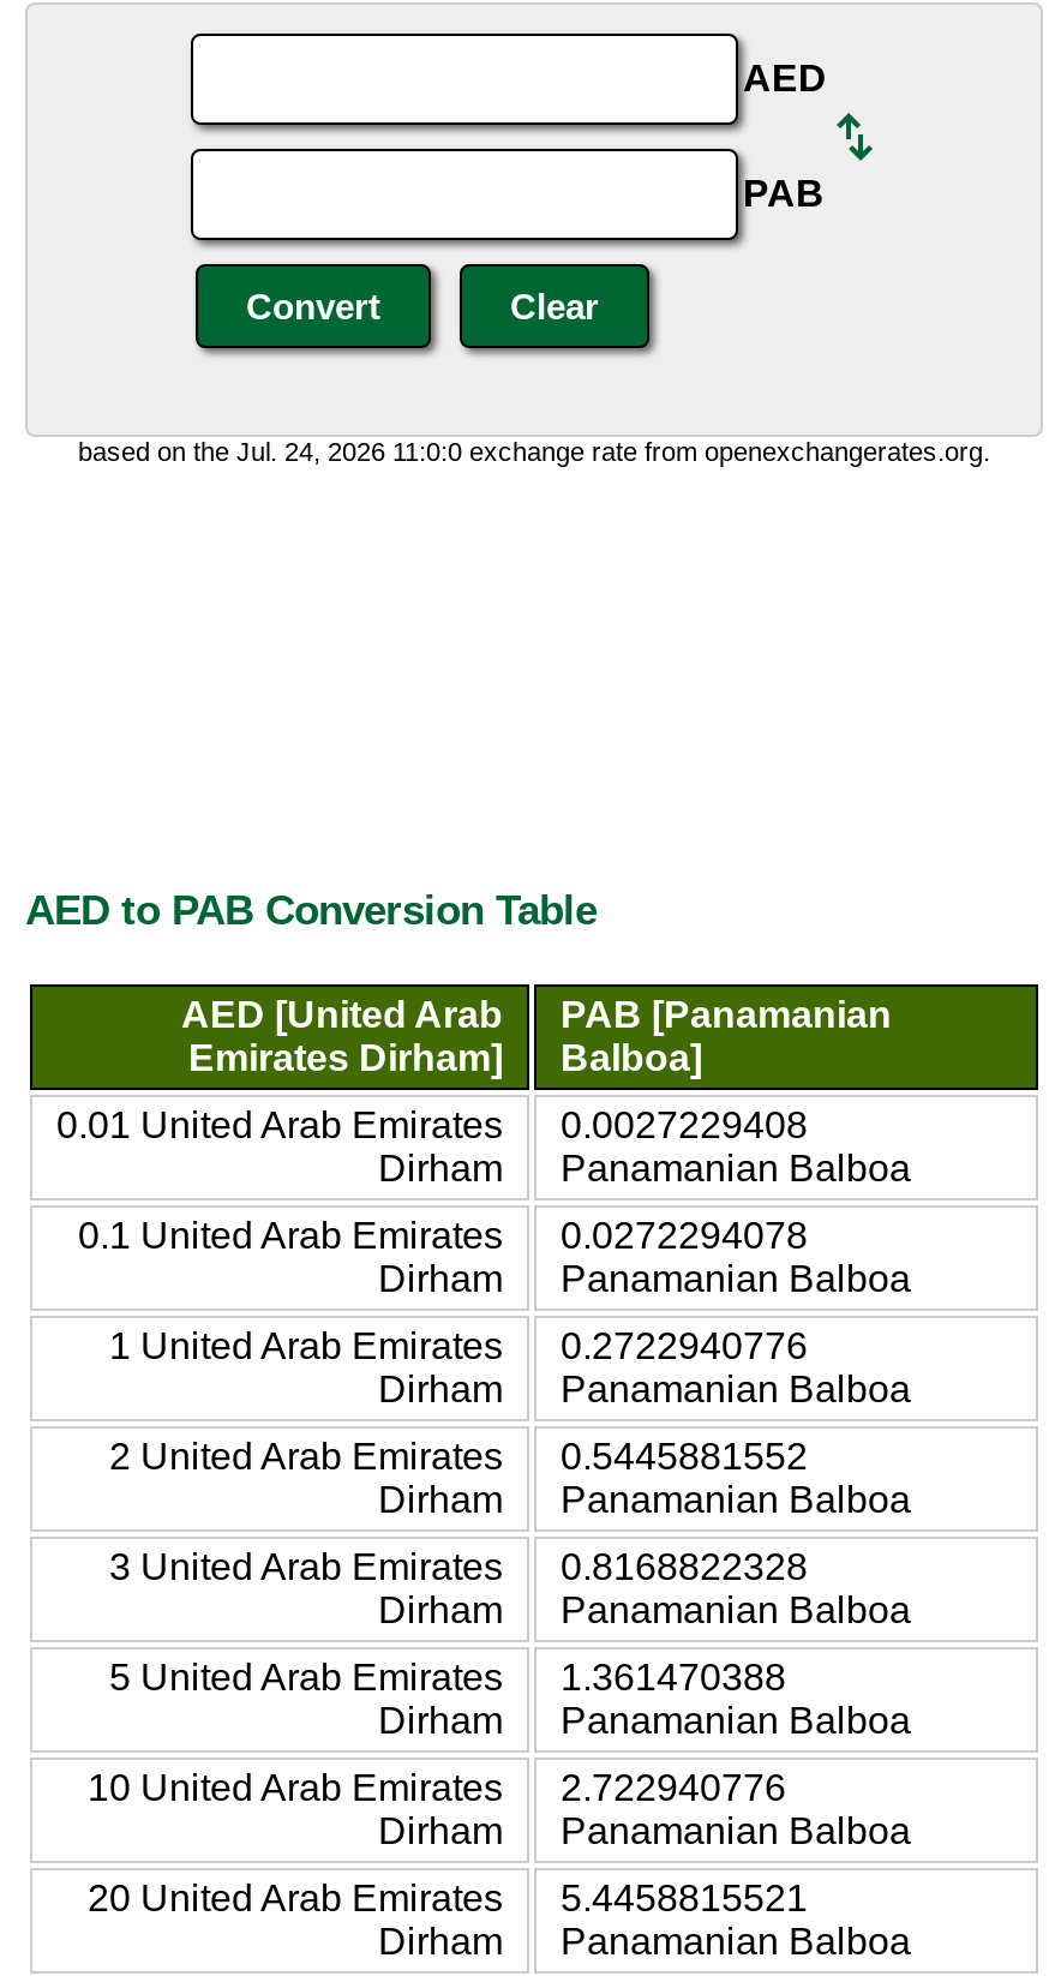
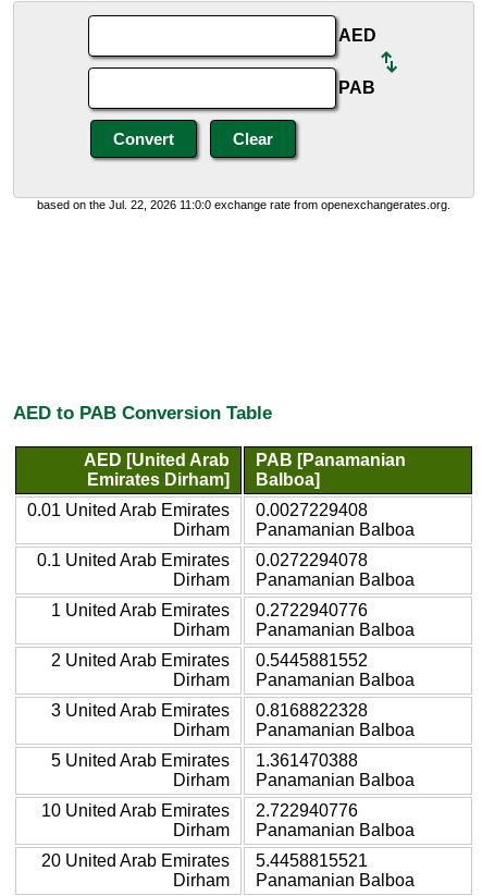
- based on the Jul. 24, 2026 11:0:0 exchange rate from openexchangerates.org.
+ based on the Jul. 22, 2026 11:0:0 exchange rate from openexchangerates.org.
